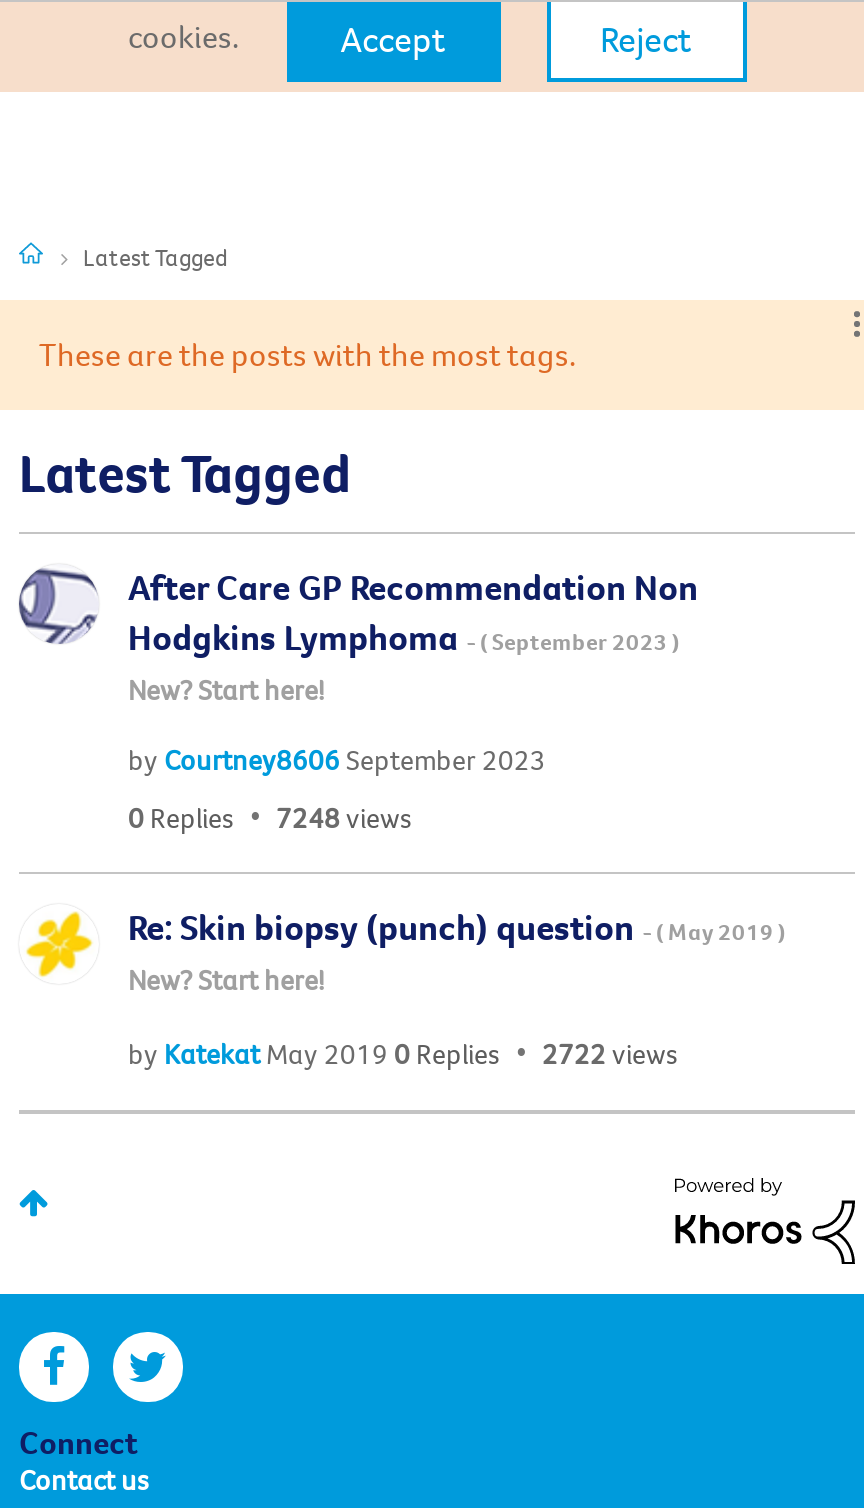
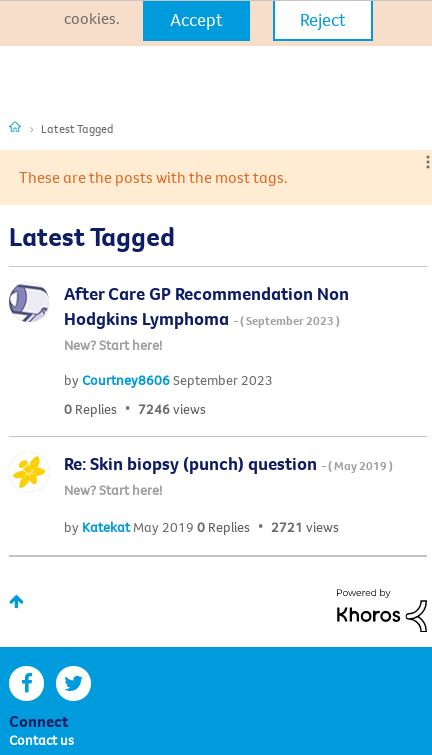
- 0 Replies 7248 views
+ 0 Replies 7246 views

- by Katekat May 2019 0 Replies 2722 views
+ by Katekat May 2019 0 Replies 2721 views
